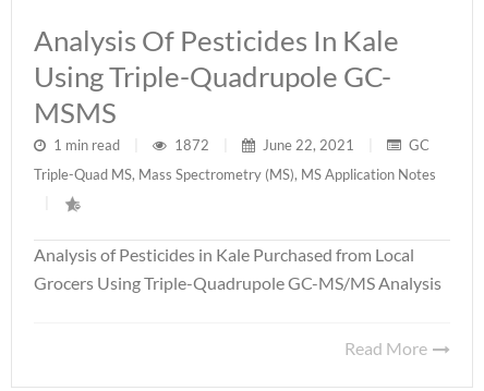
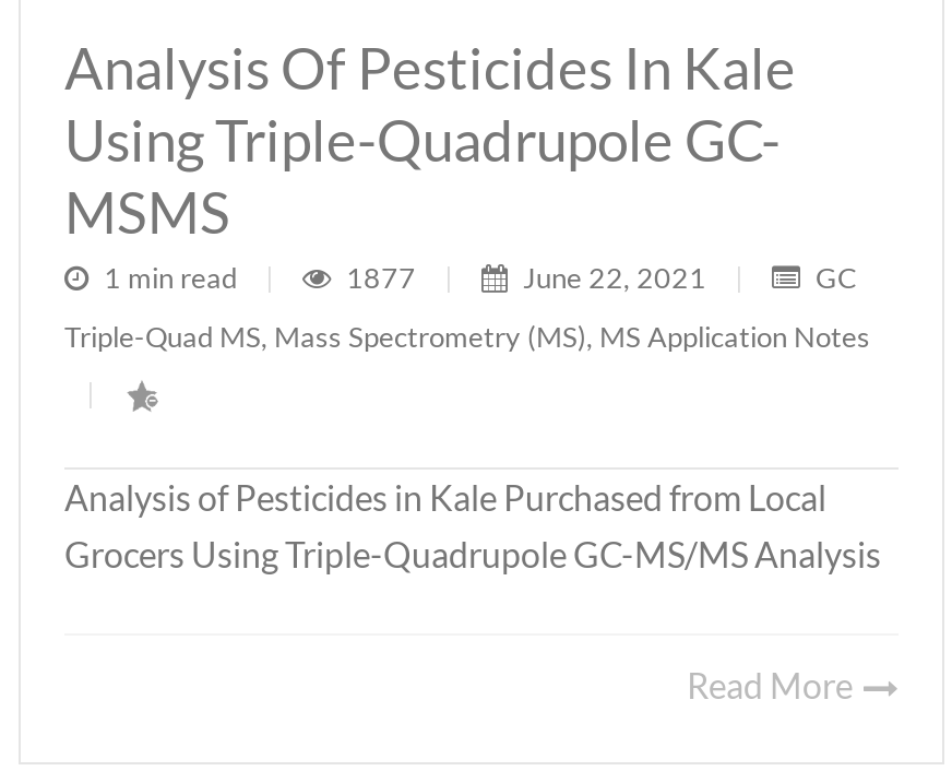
- 1872
+ 1877
